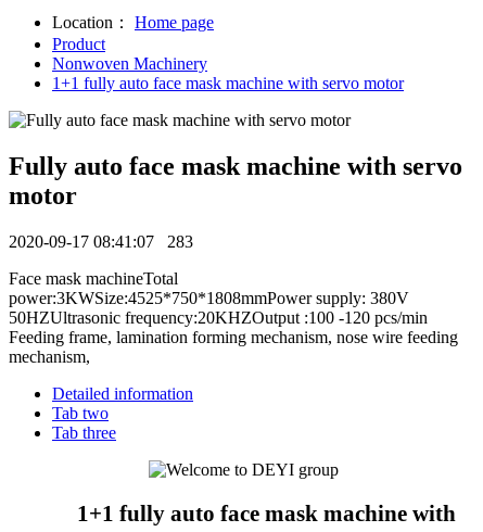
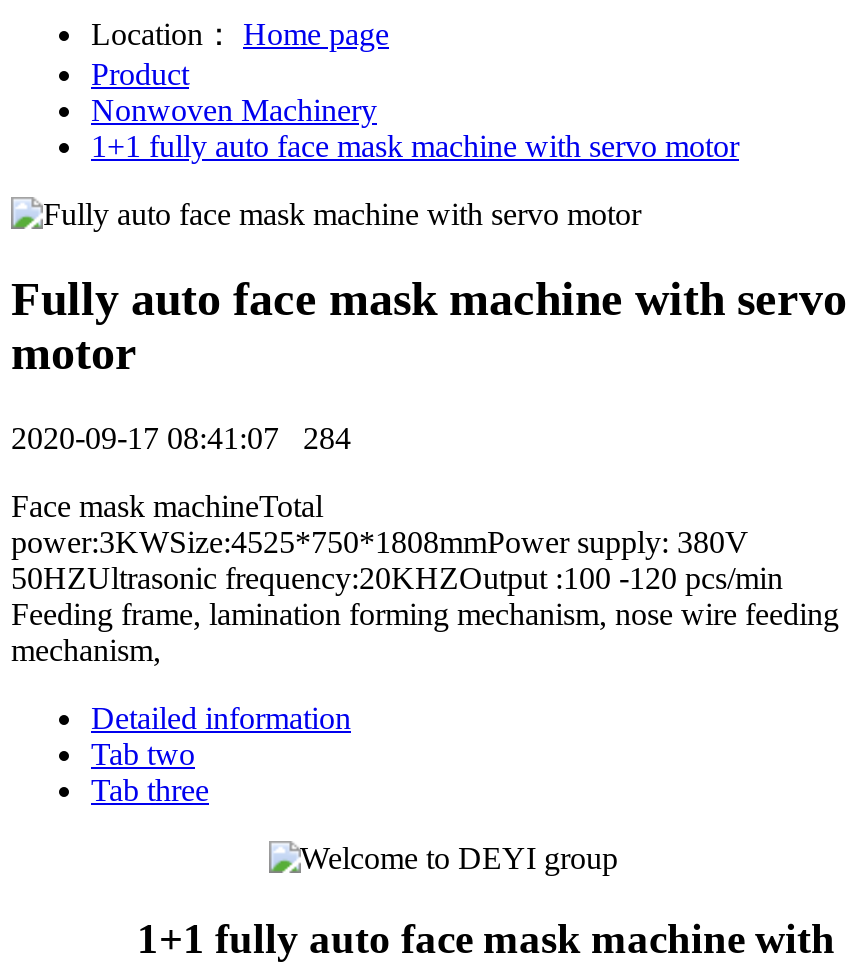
- 2020-09-17 08:41:07 283
+ 2020-09-17 08:41:07 284
